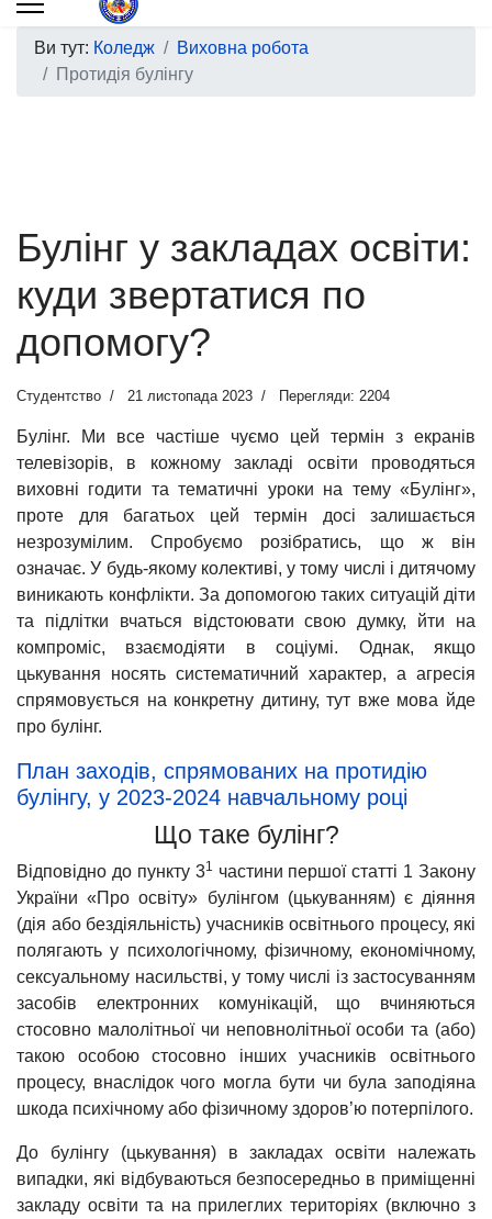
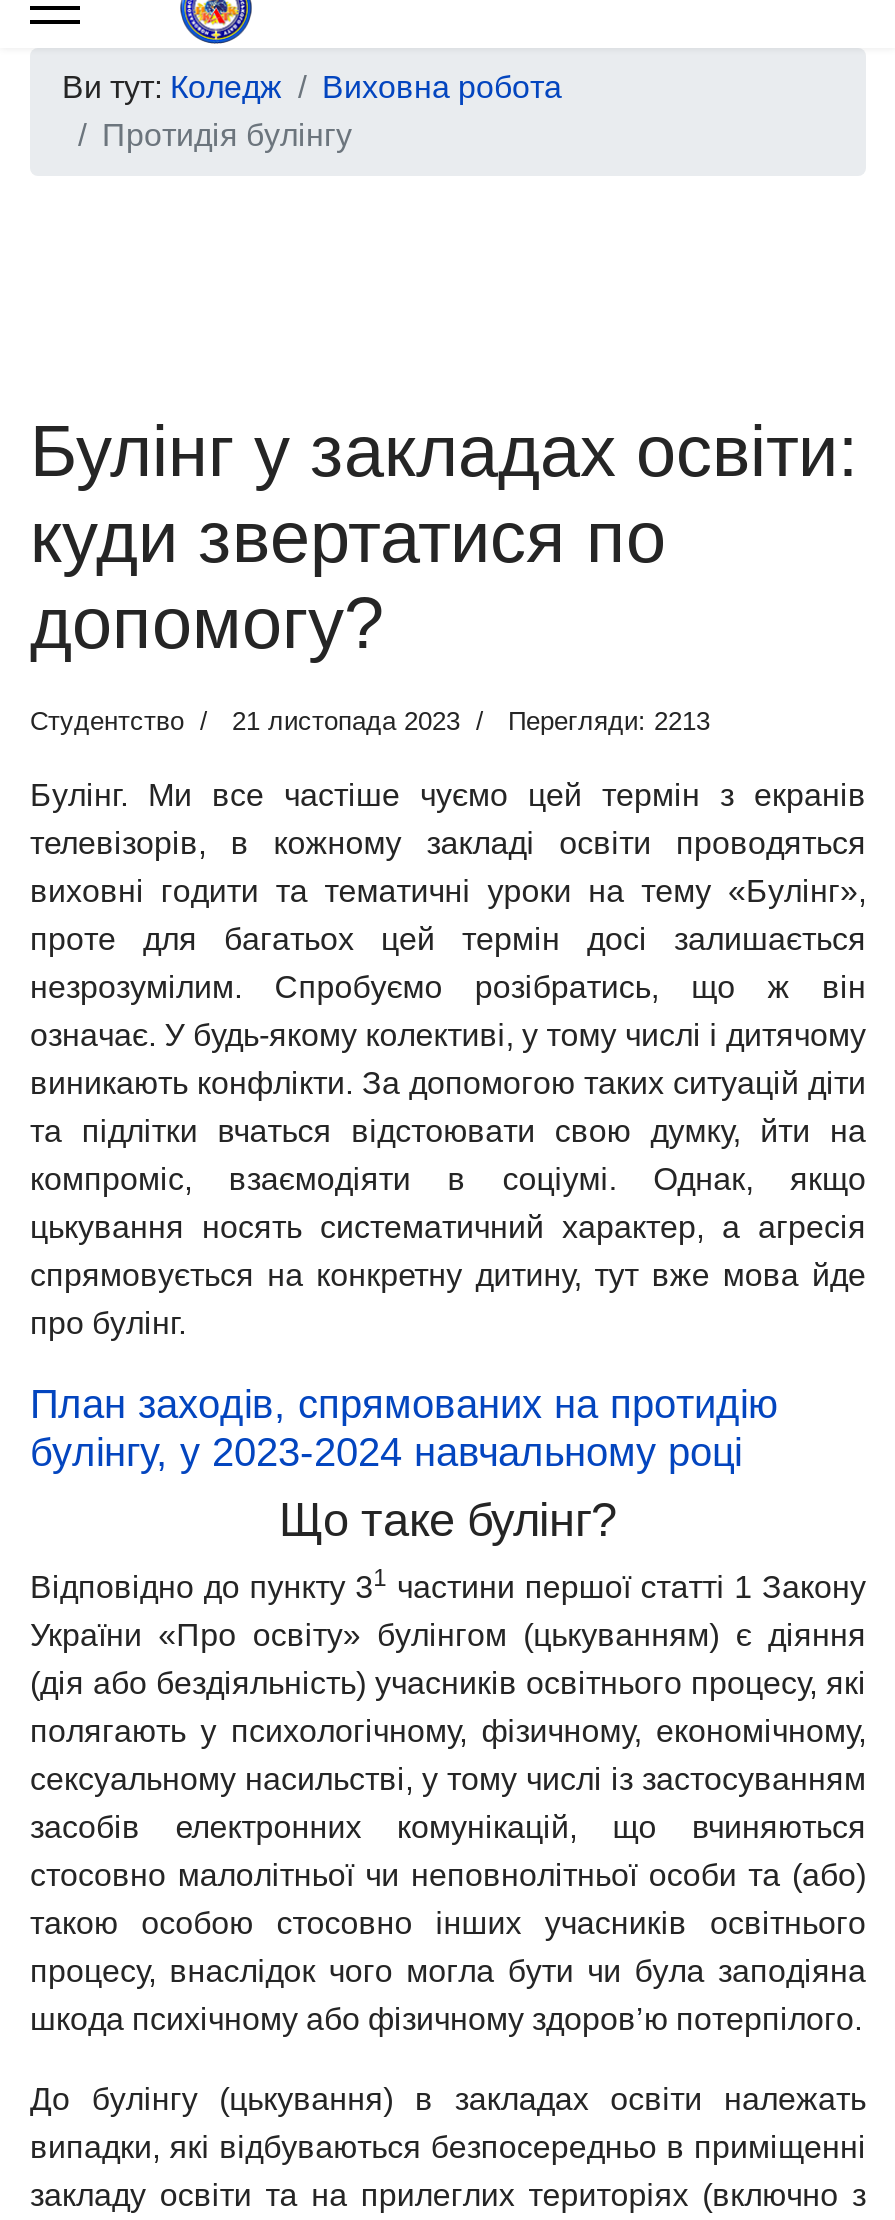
- Студентство 21 листопада 2023 Перегляди: 2204
+ Студентство 21 листопада 2023 Перегляди: 2213
